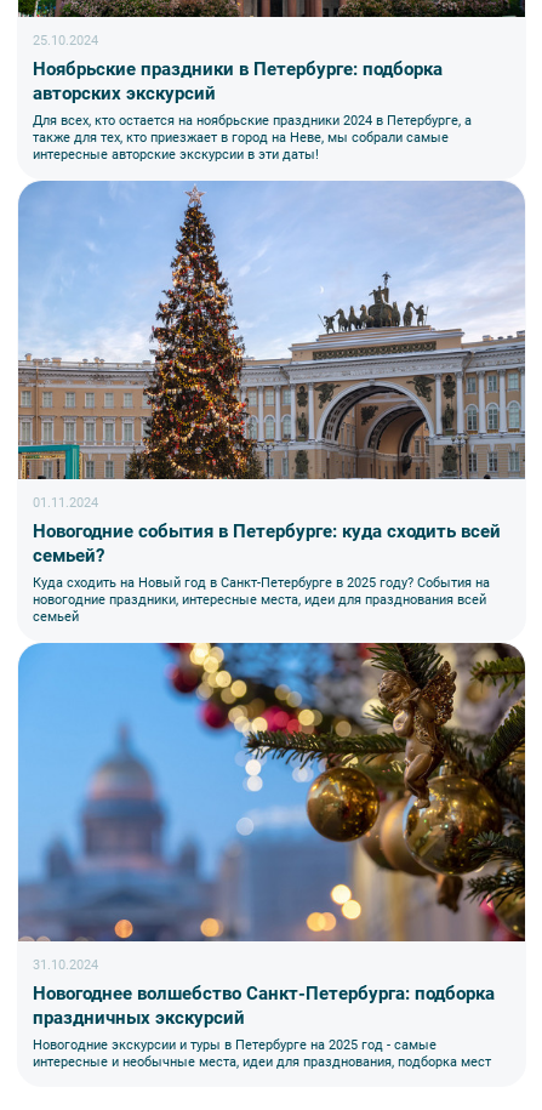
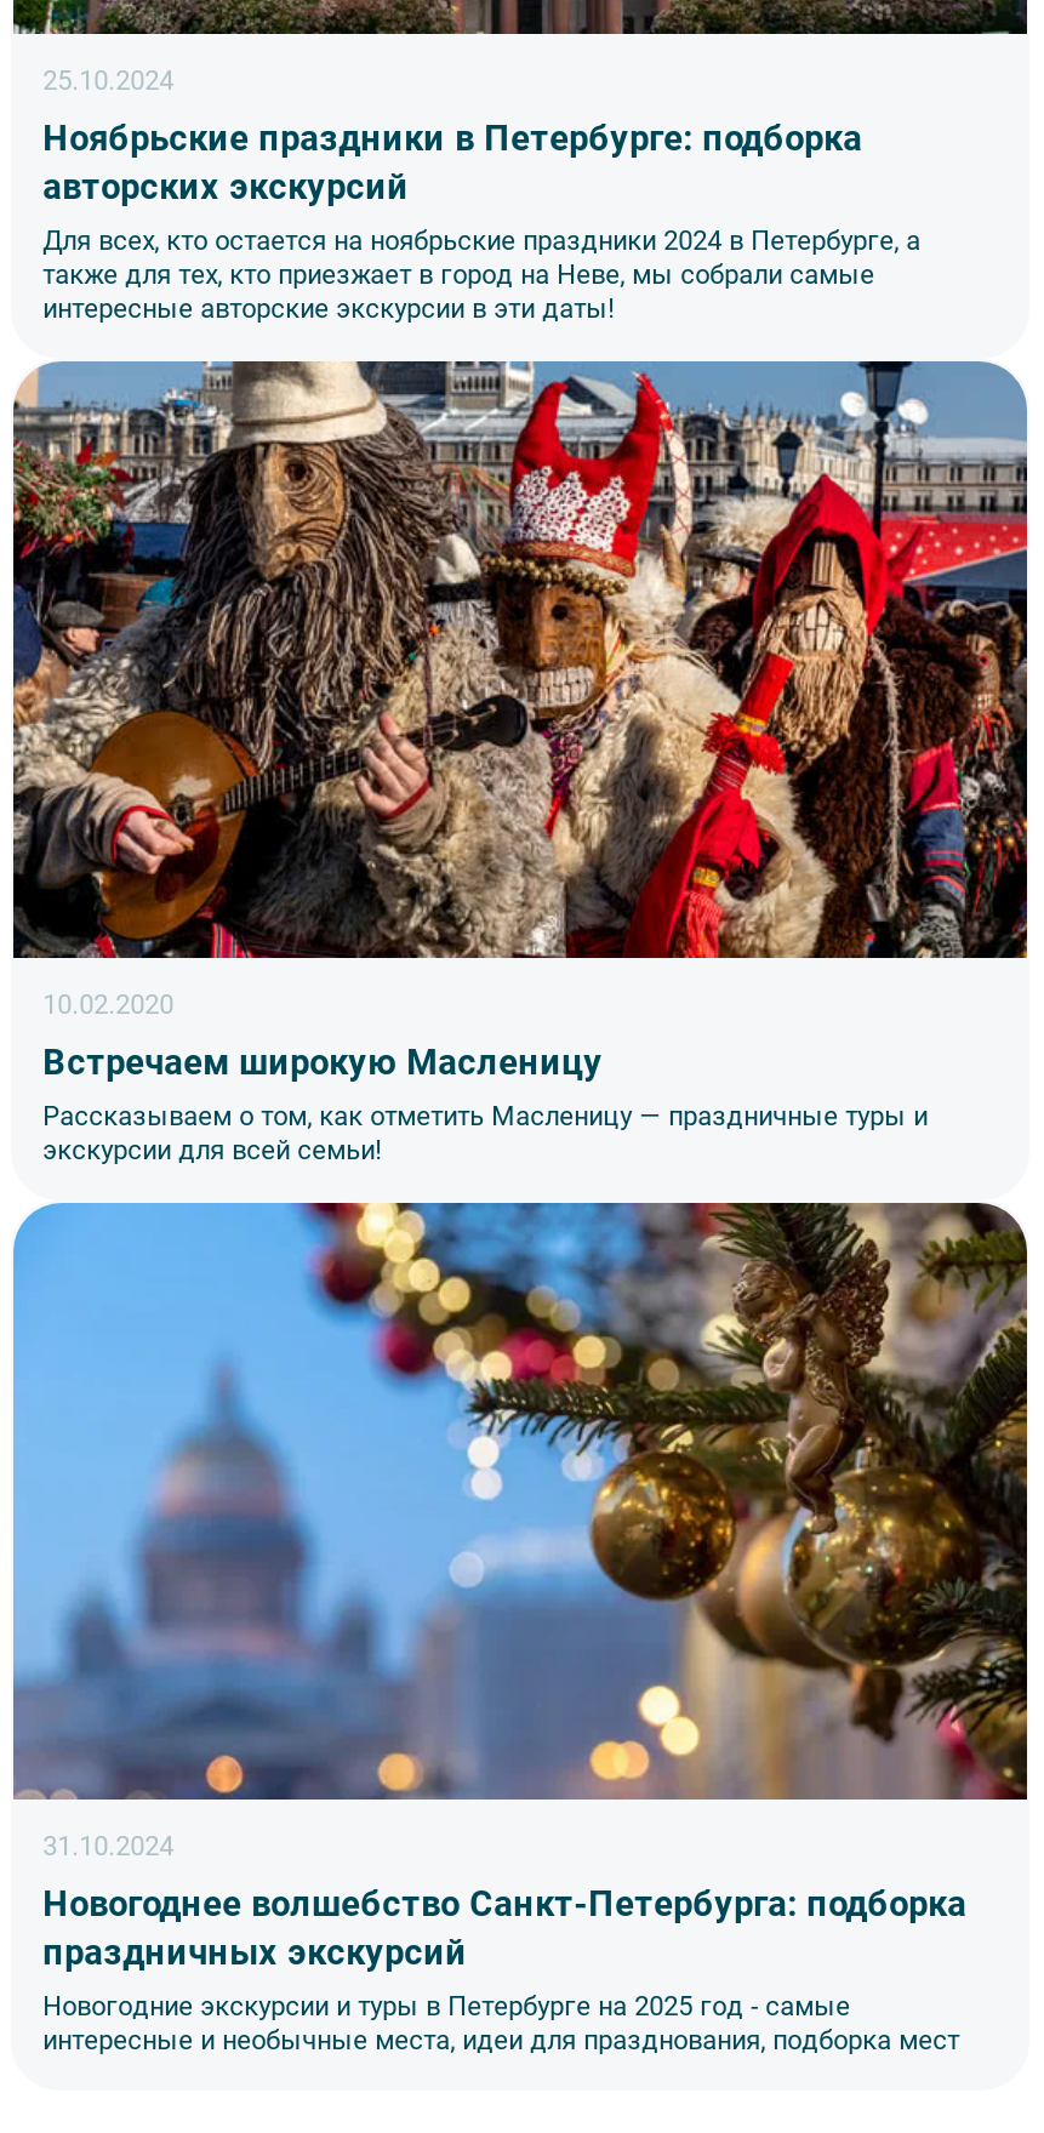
- [image]
- 01.11.2024
- Новогодние события в Петербурге: куда сходить всей
- семьей?
- Куда сходить на Новый год в Санкт-Петербурге в 2025 году? События на
- новогодние праздники, интересные места, идеи для празднования всей
- семьей
+ [image]
+ 10.02.2020
+ Встречаем широкую Масленицу
+ Рассказываем о том, как отметить Масленицу — праздничные туры и
+ экскурсии для всей семьи!
